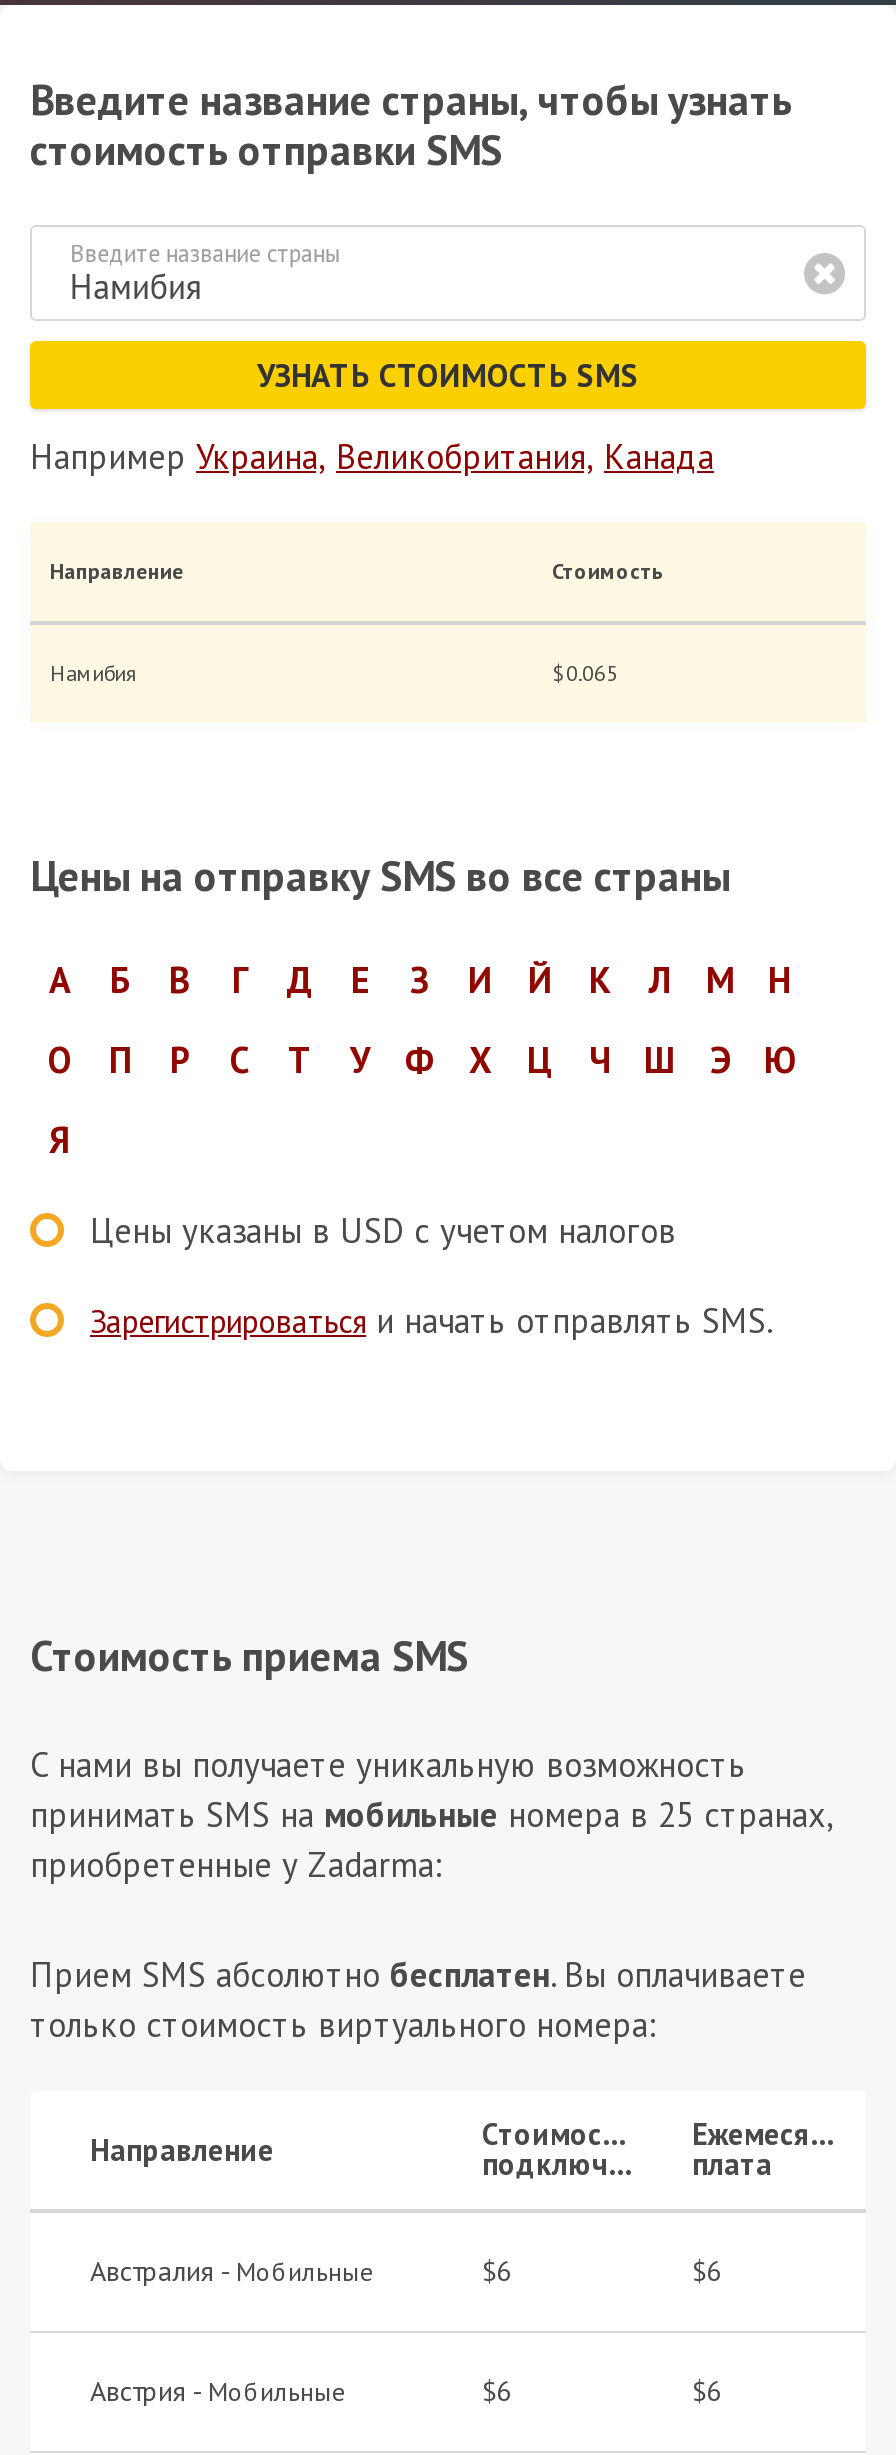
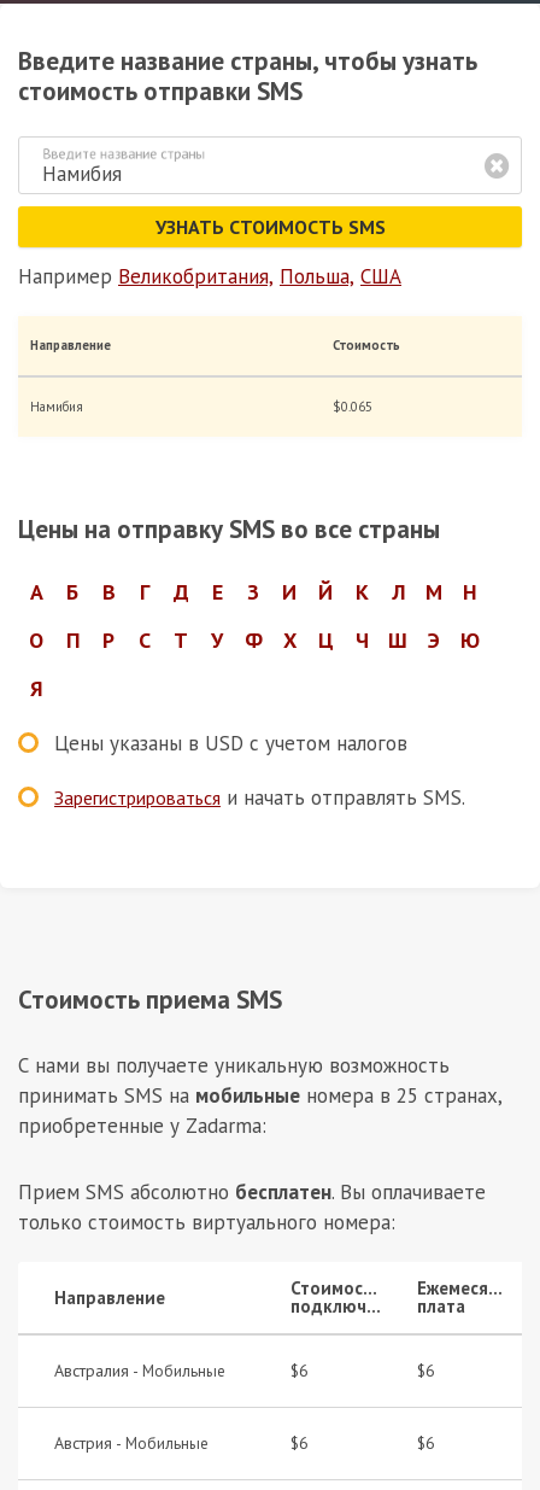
- Например Украина, Великобритания, Канада
+ Например Великобритания, Польша, США
